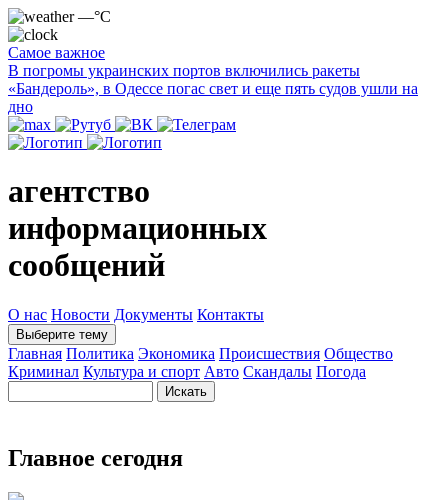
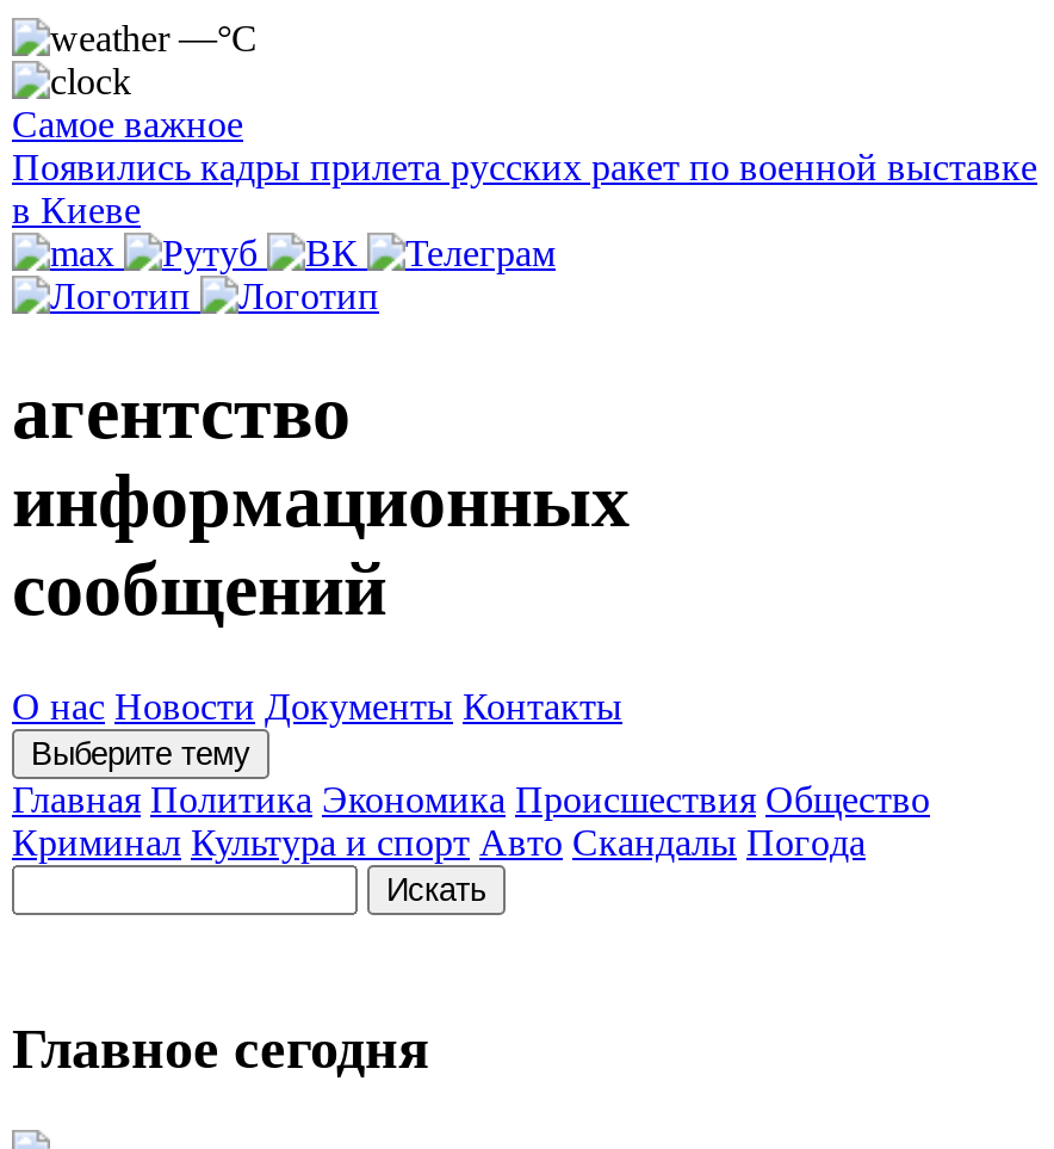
- В погромы украинских портов включились ракеты
- «Бандероль», в Одессе погас свет и еще пять судов ушли на
- дно
+ Появились кадры прилета русских ракет по военной выставке
+ в Киеве
